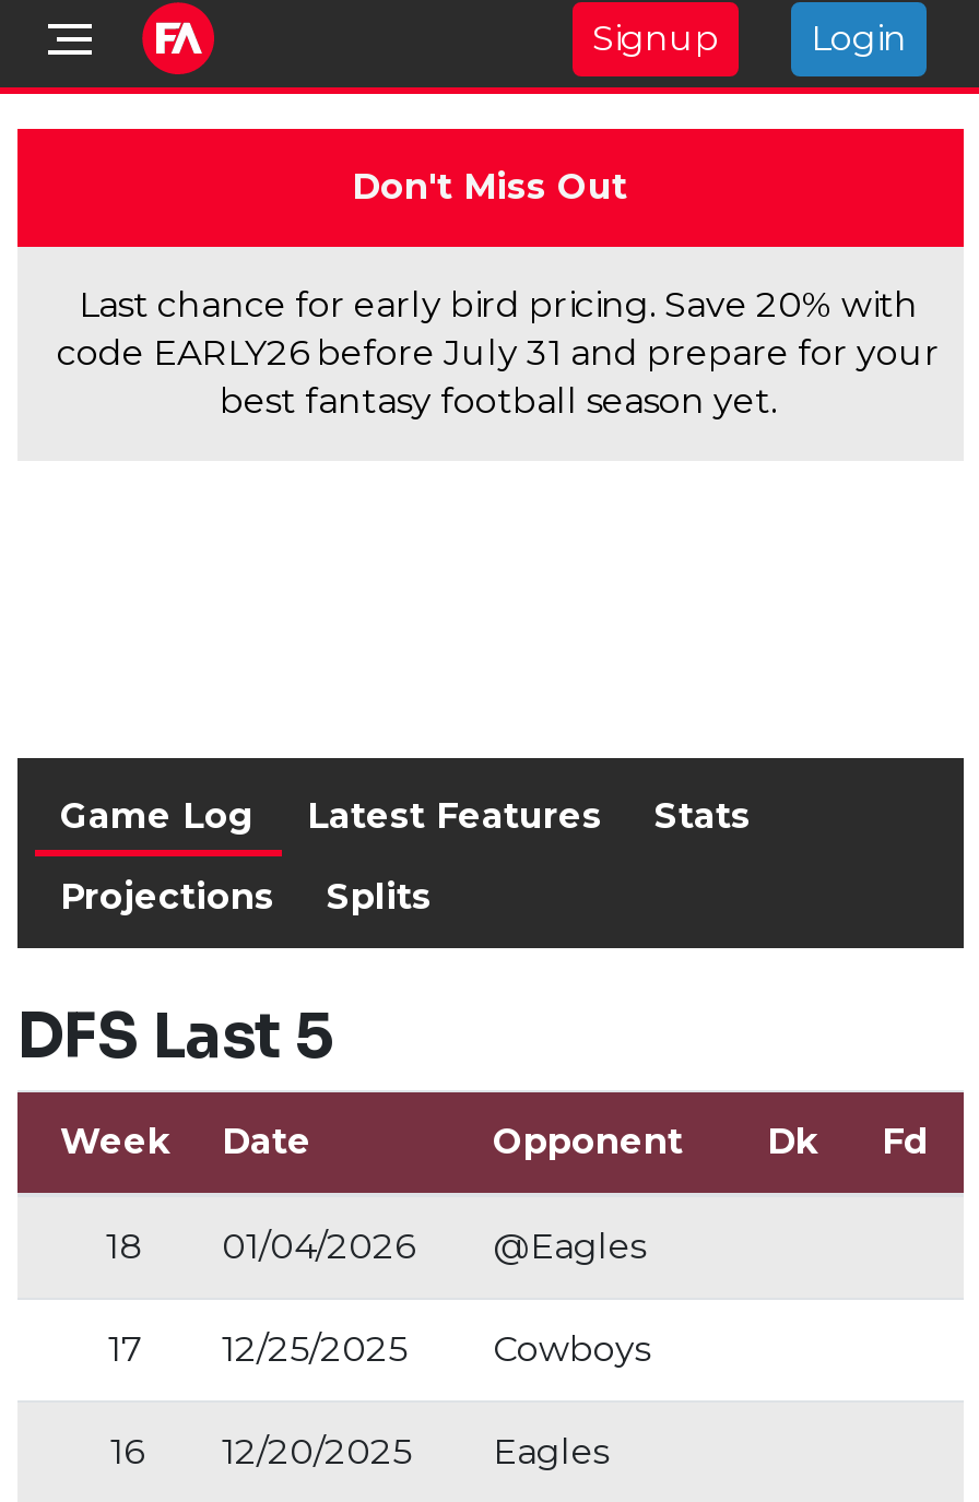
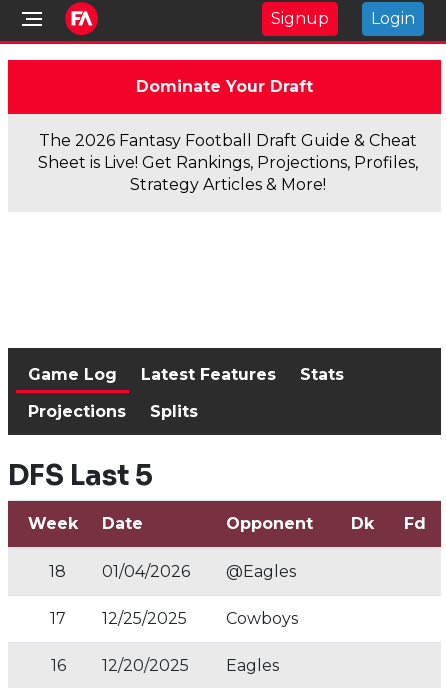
- Don't Miss Out
+ Dominate Your Draft

- Last chance for early bird pricing. Save 20% with
- code EARLY26 before July 31 and prepare for your
- best fantasy football season yet.
+ The 2026 Fantasy Football Draft Guide & Cheat
+ Sheet is Live! Get Rankings, Projections, Profiles,
+ Strategy Articles & More!
